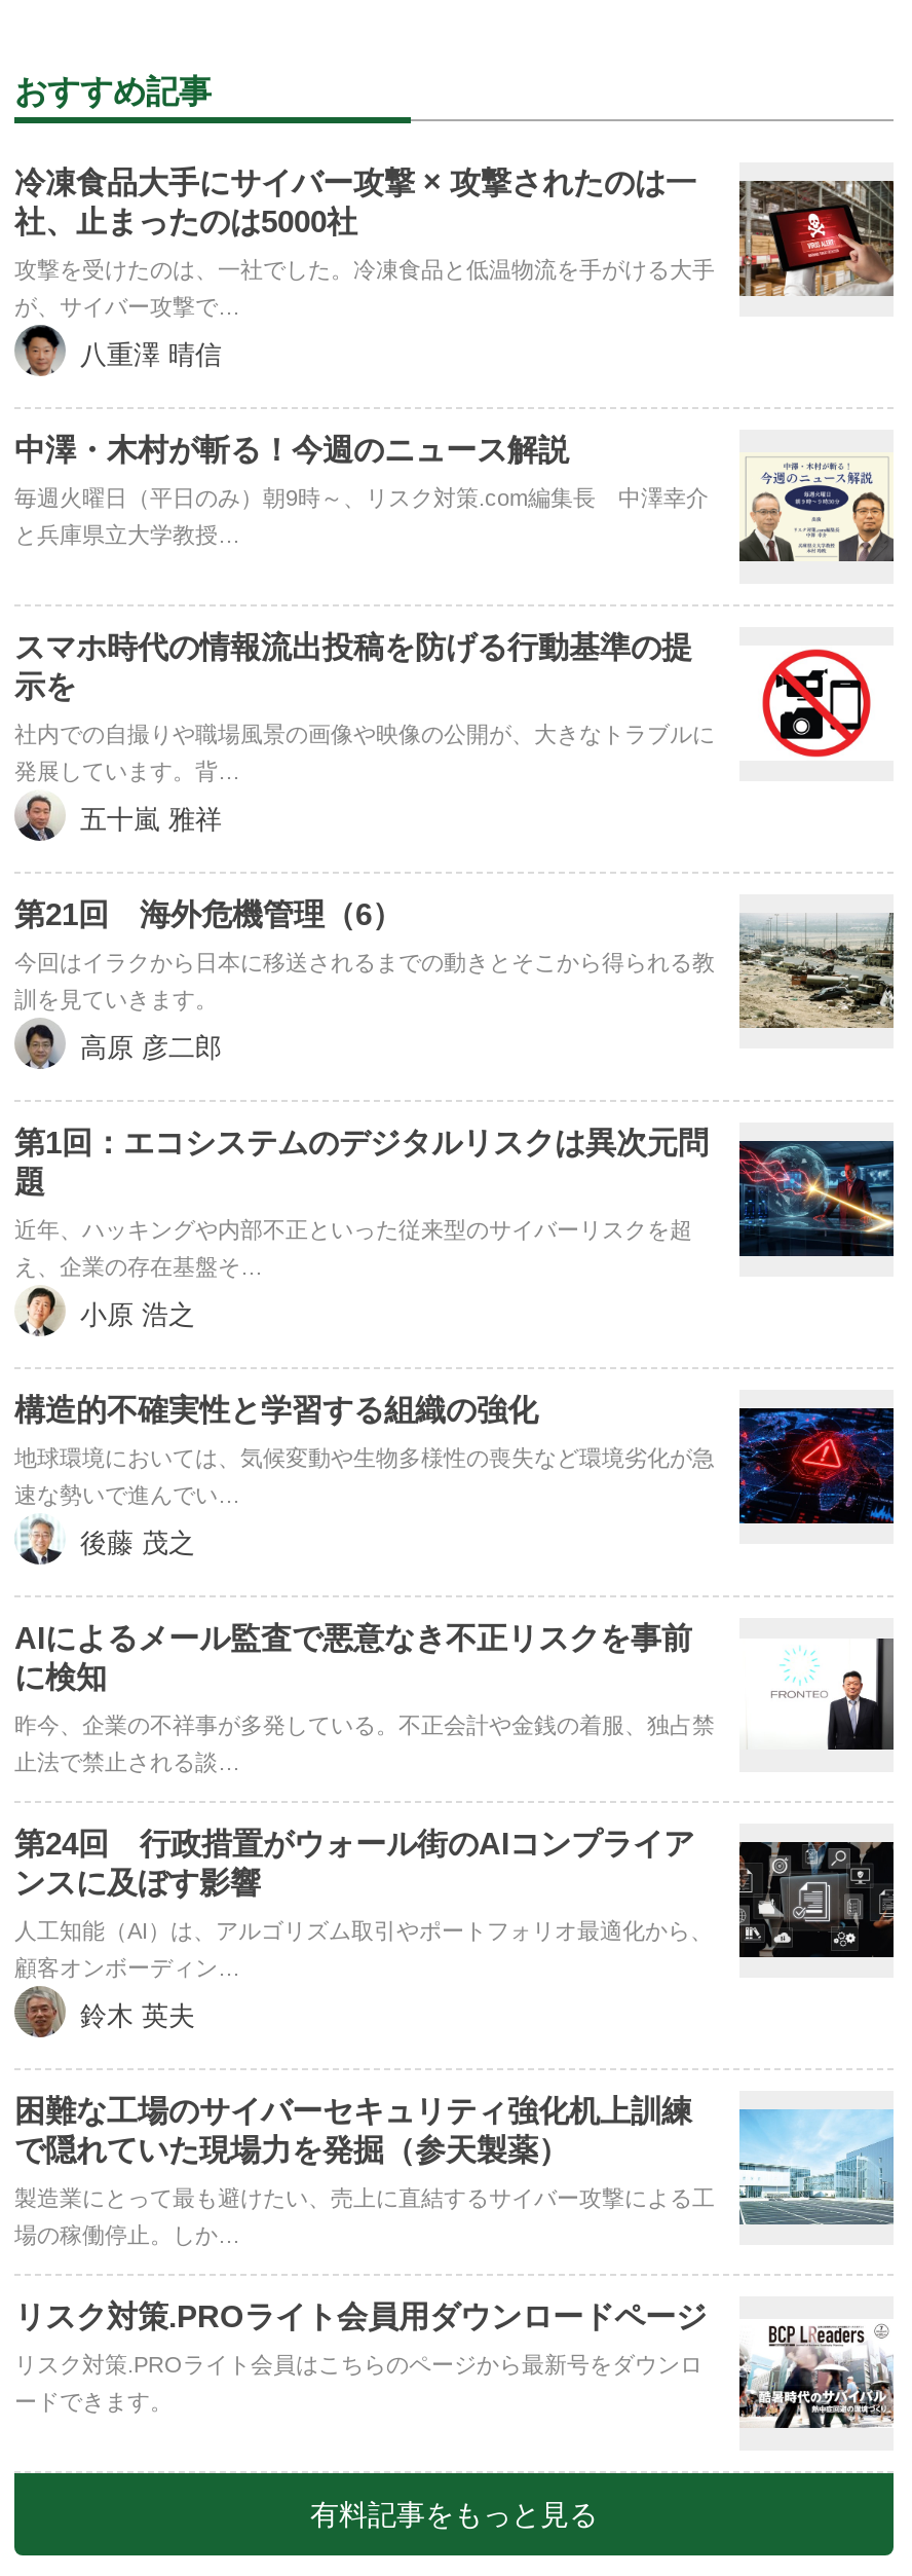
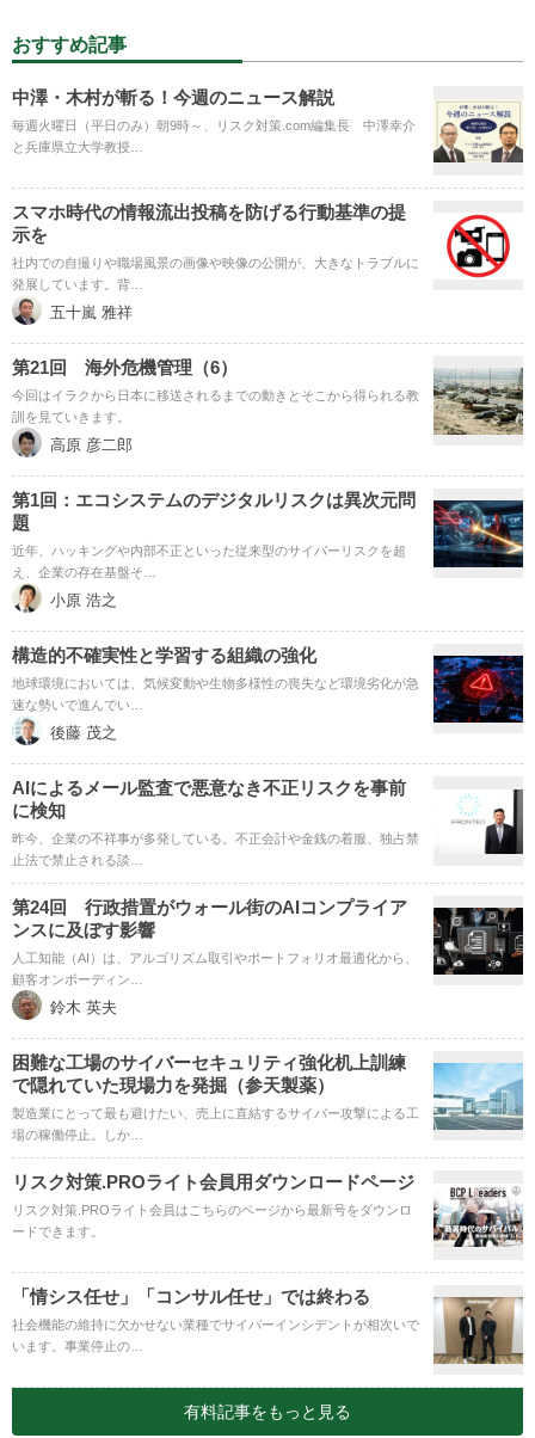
- [image]
- 冷凍食品大手にサイバー攻撃 × 攻撃されたのは一
- 社、止まったのは5000社
- 攻撃を受けたのは、一社でした。冷凍食品と低温物流を手がける大手
- が、サイバー攻撃で…
- 八重澤 晴信

moved up: [image] | 中澤・木村が斬る！今週のニュース解説 | 毎週火曜日（平日のみ）朝9時～、リスク対策.com編集長 中澤幸介 | ... | リスク対策.PROライト会員はこちらのページから最新号をダウンロ | ードできます。

+ [image]
+ 「情シス任せ」「コンサル任せ」では終わる
+ 社会機能の維持に欠かせない業種でサイバーインシデントが相次いで
+ います。事業停止の…
